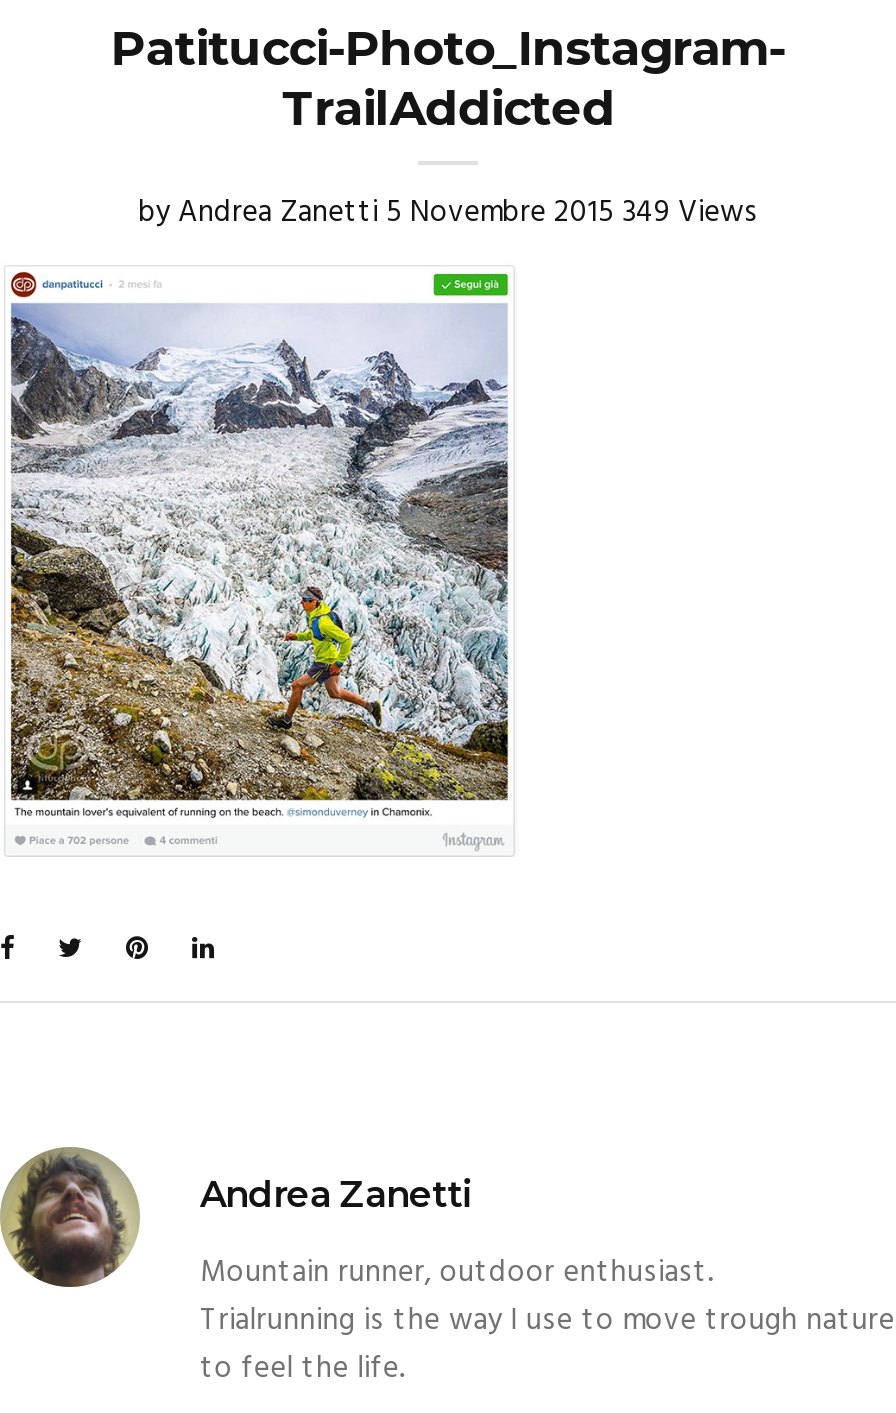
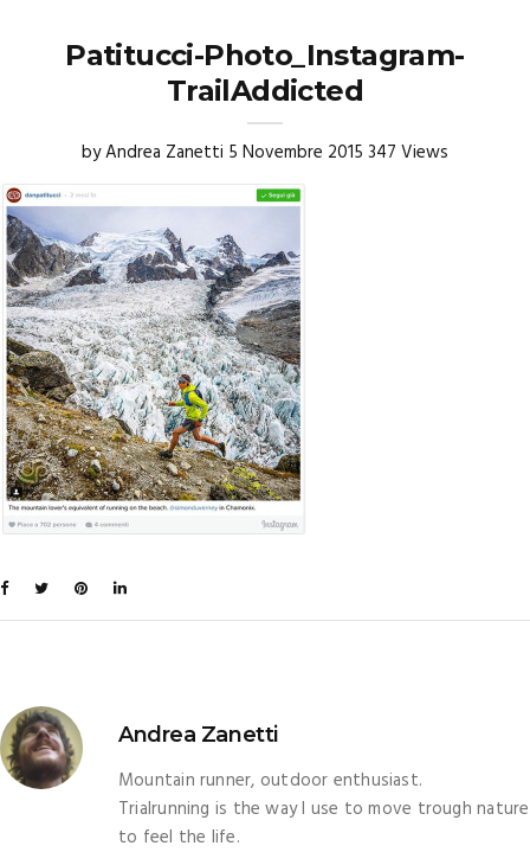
- by Andrea Zanetti 5 Novembre 2015 349 Views
+ by Andrea Zanetti 5 Novembre 2015 347 Views
